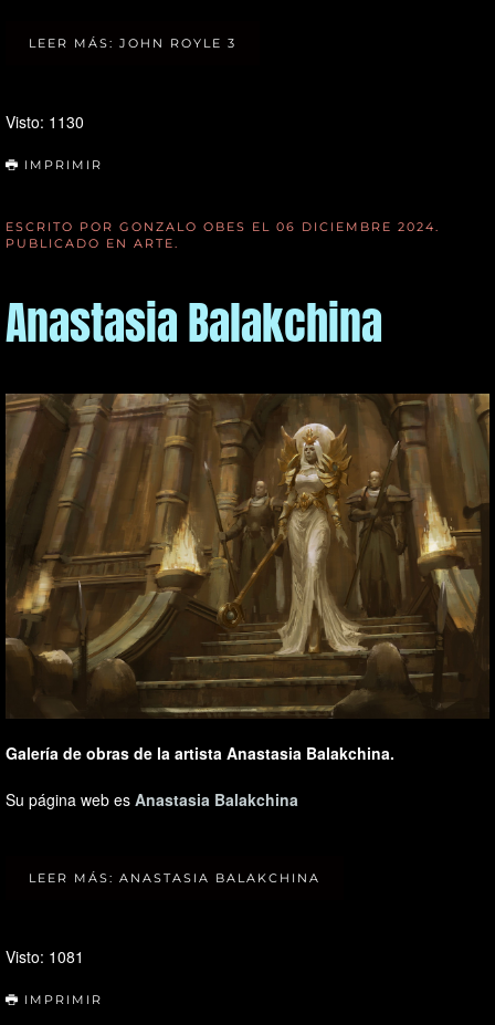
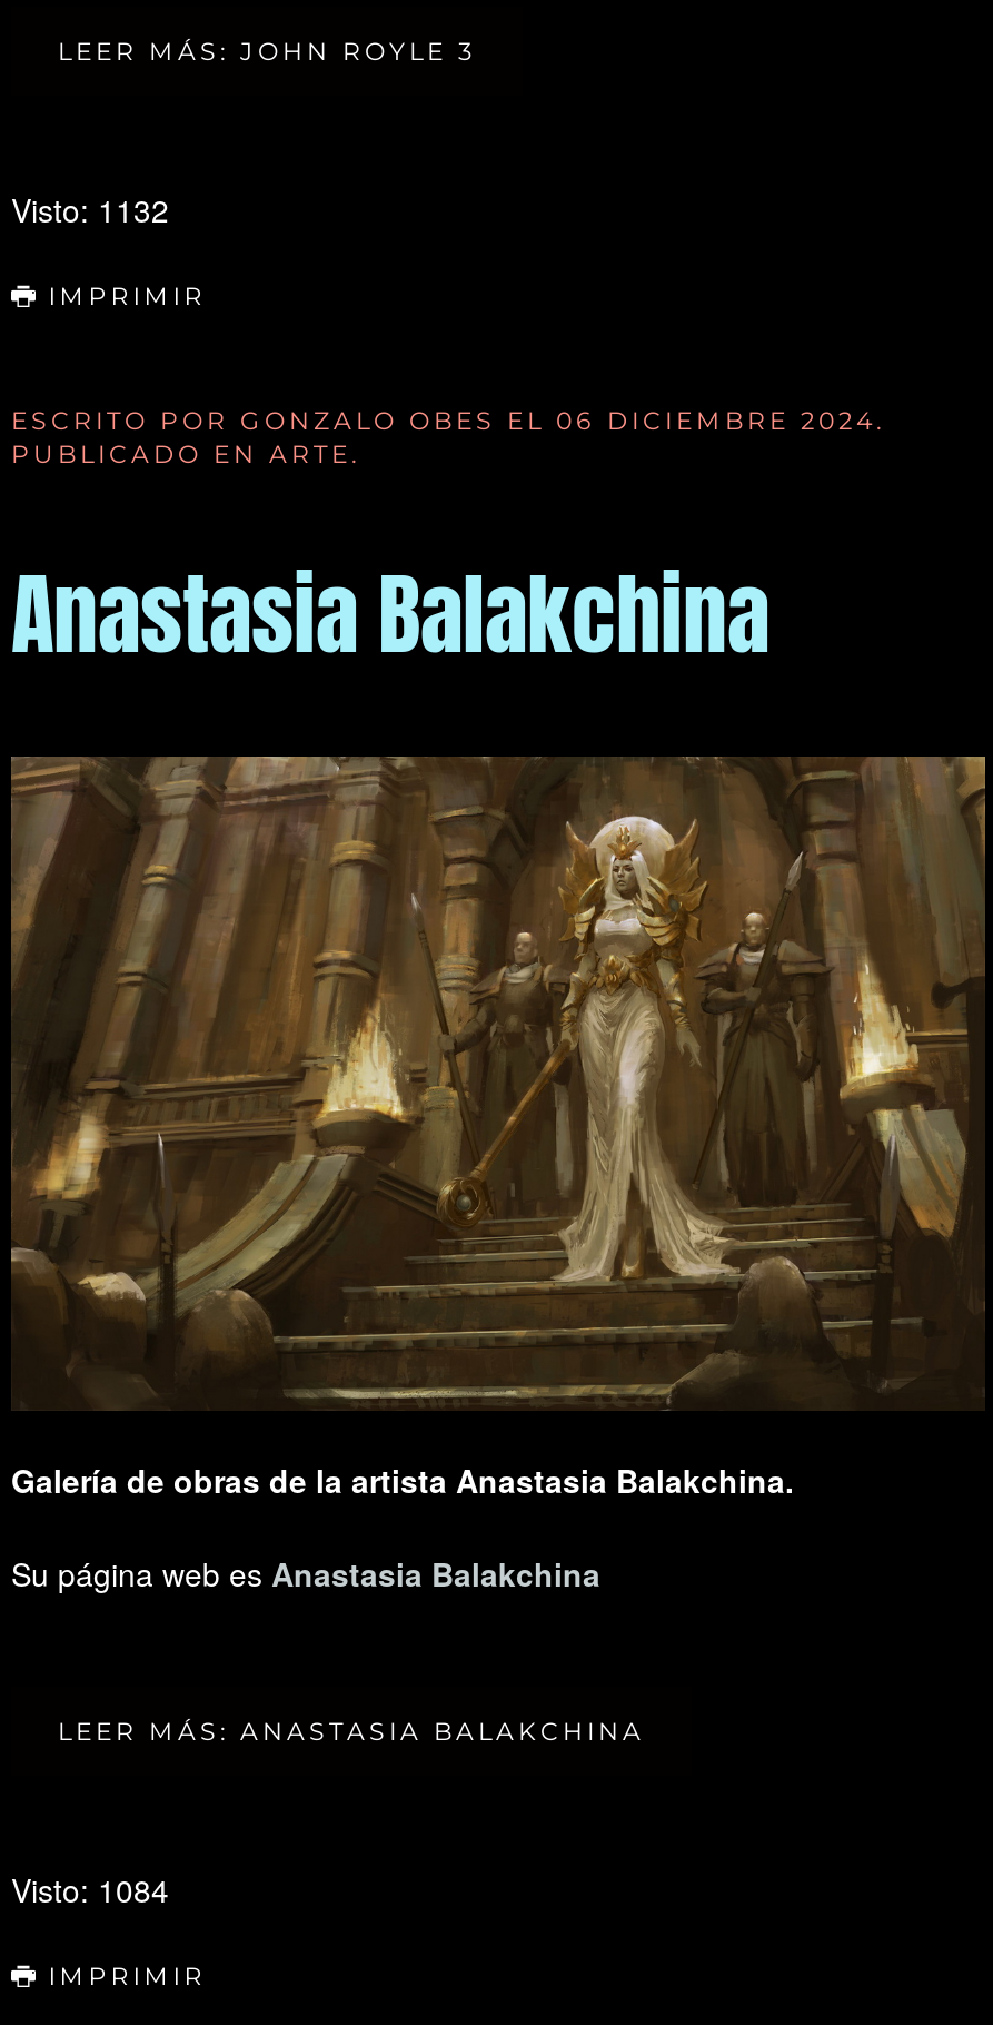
- Visto: 1130
+ Visto: 1132

- Visto: 1081
+ Visto: 1084
